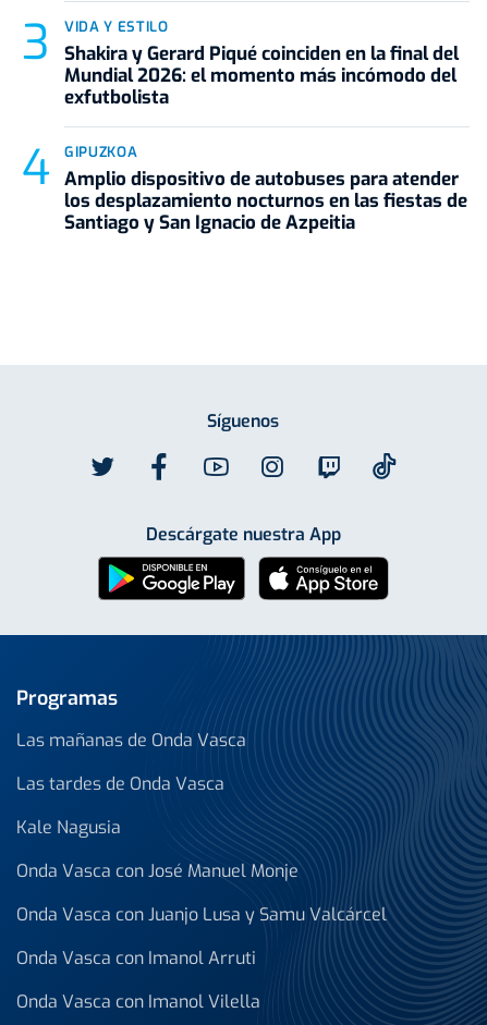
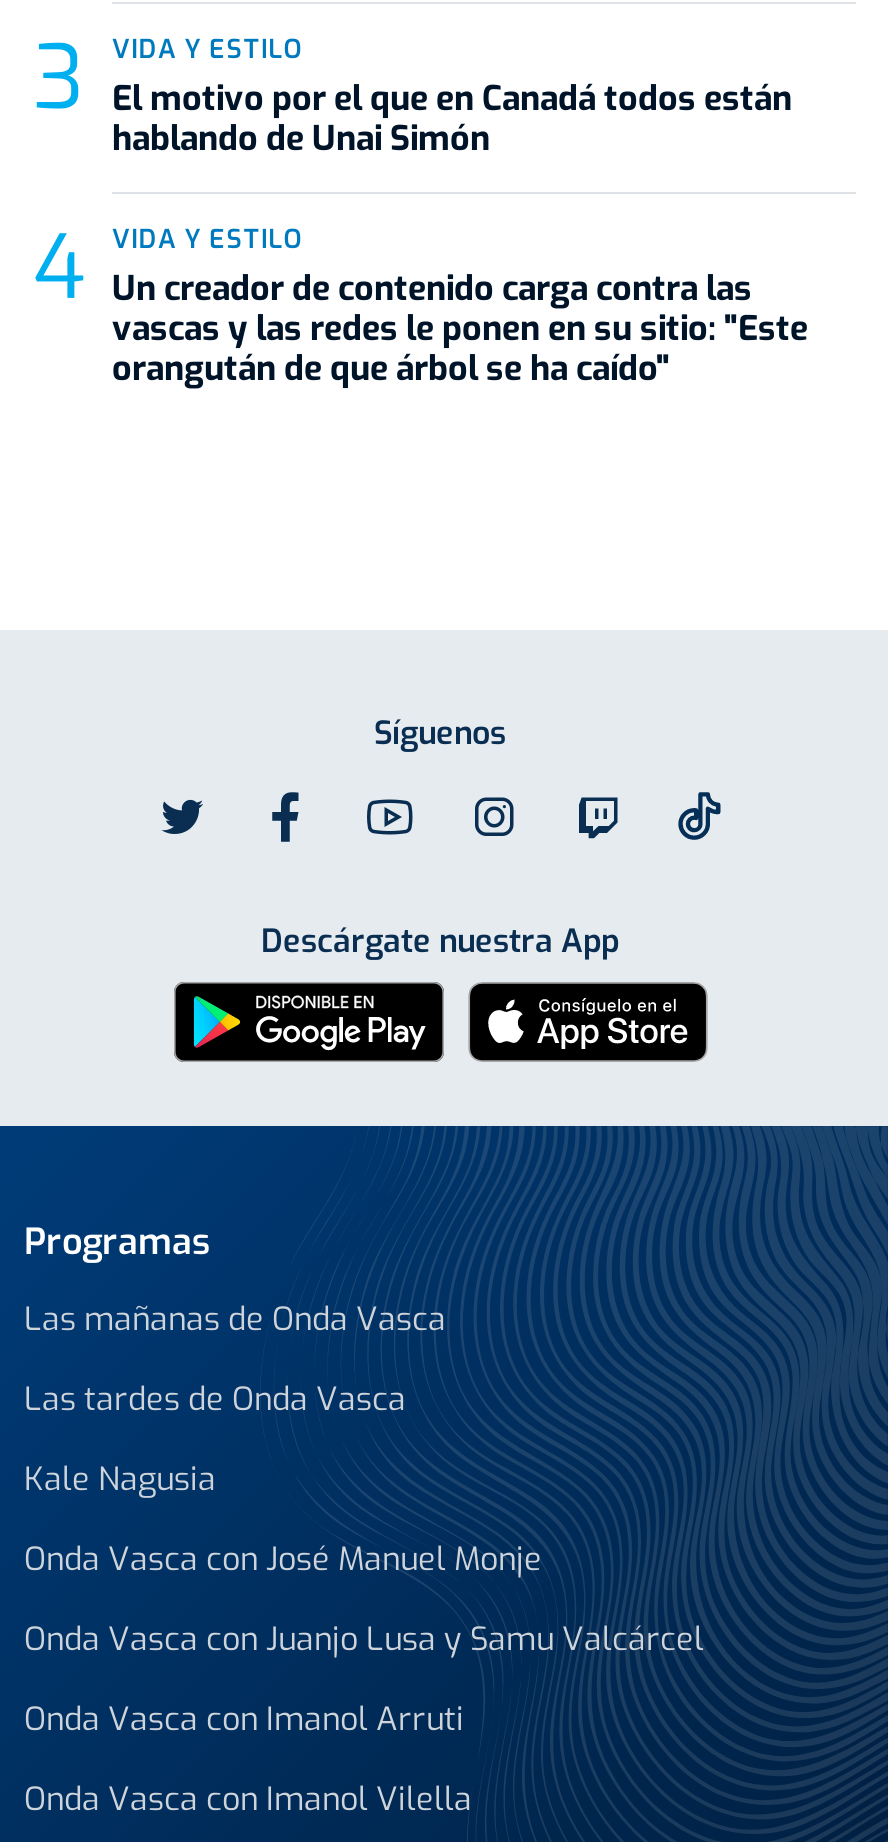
- Shakira y Gerard Piqué coinciden en la final del
- Mundial 2026: el momento más incómodo del
- exfutbolista
+ El motivo por el que en Canadá todos están
+ hablando de Unai Simón

- GIPUZKOA
- Amplio dispositivo de autobuses para atender
- los desplazamiento nocturnos en las fiestas de
- Santiago y San Ignacio de Azpeitia
+ VIDA Y ESTILO
+ Un creador de contenido carga contra las
+ vascas y las redes le ponen en su sitio: "Este
+ orangután de que árbol se ha caído"
